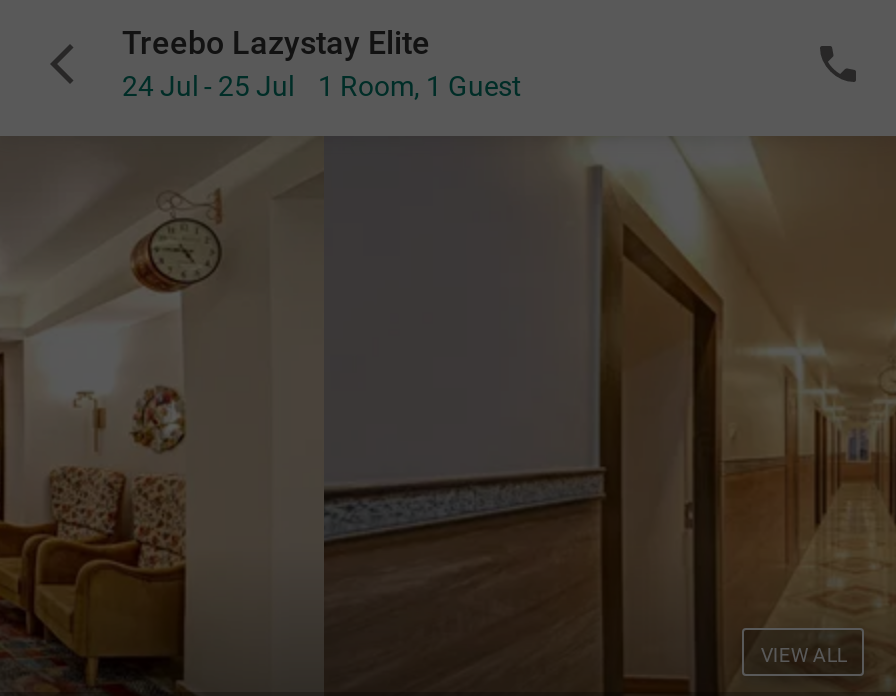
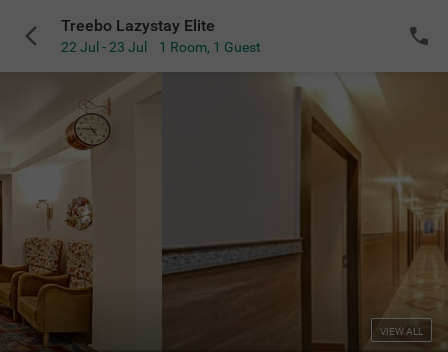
- 24 Jul - 25 Jul 1 Room, 1 Guest
+ 22 Jul - 23 Jul 1 Room, 1 Guest
